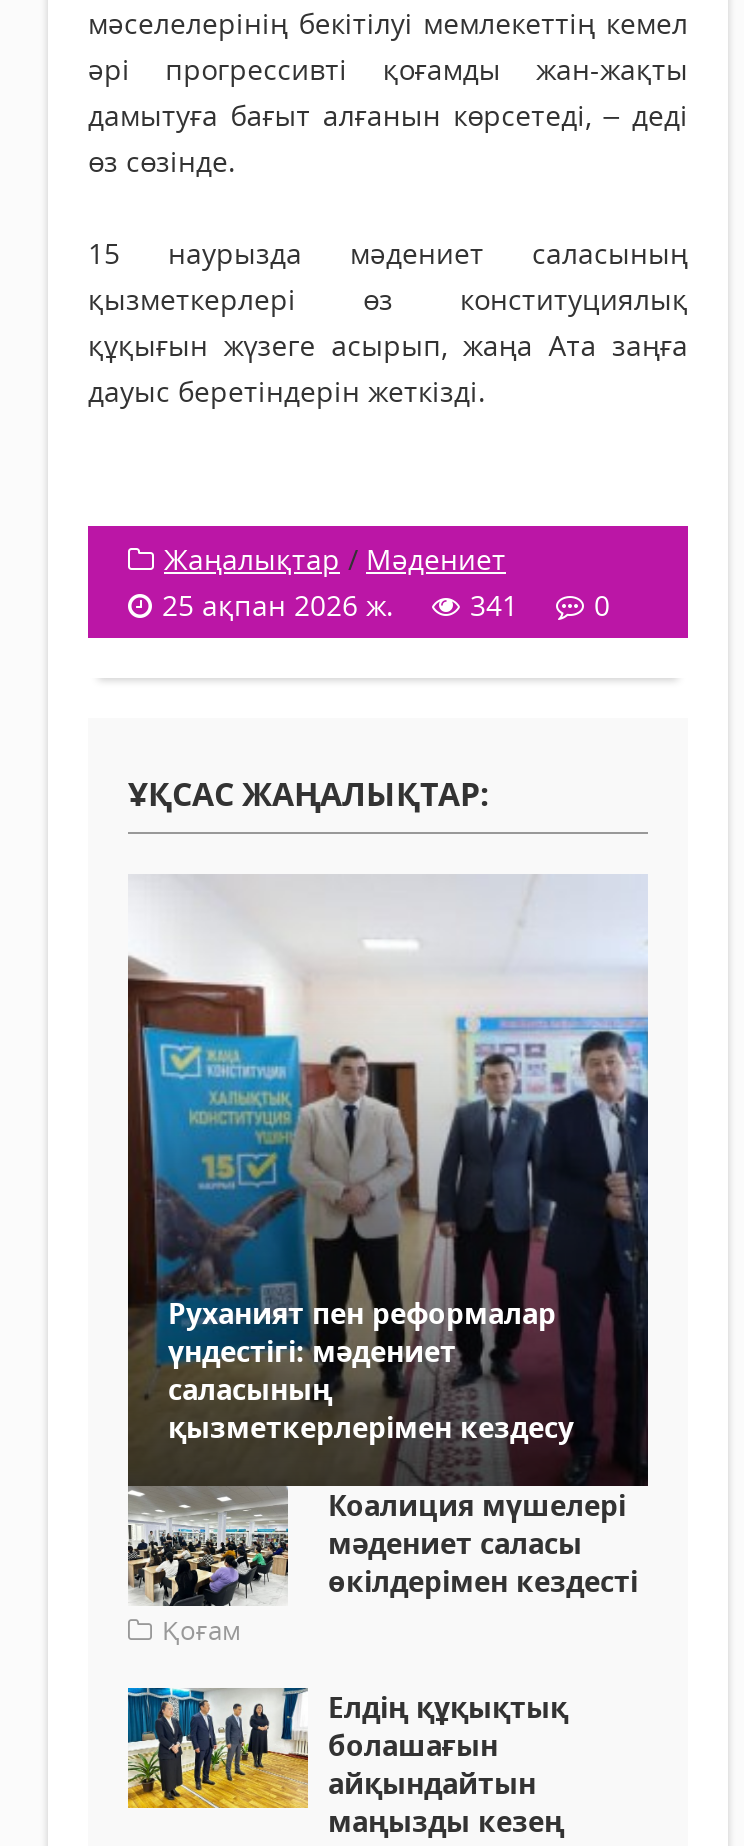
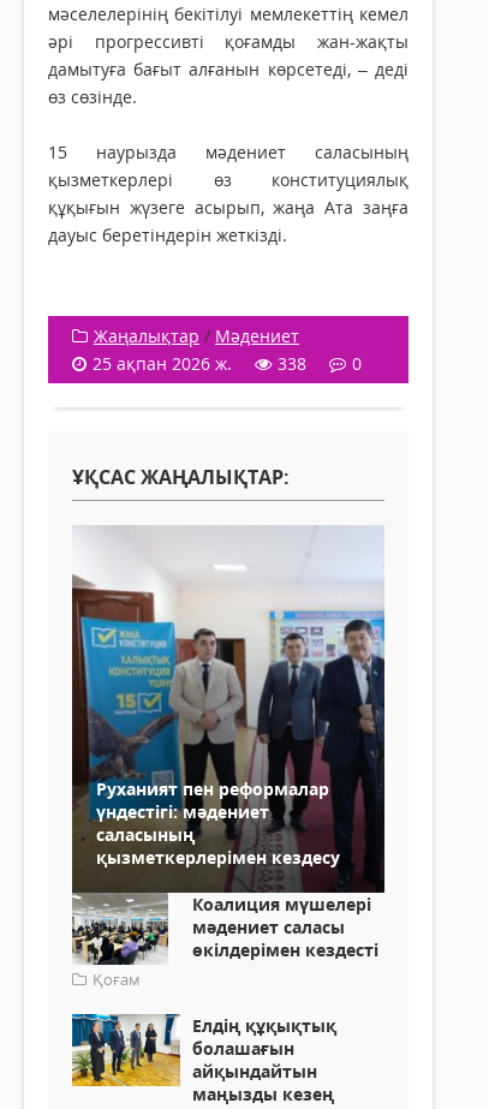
- 25 ақпан 2026 ж. 341 0
+ 25 ақпан 2026 ж. 338 0
